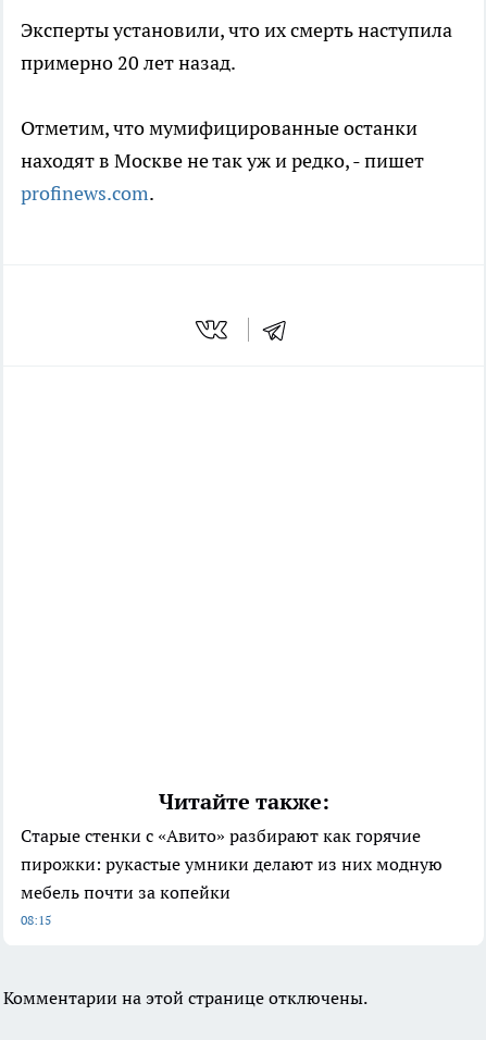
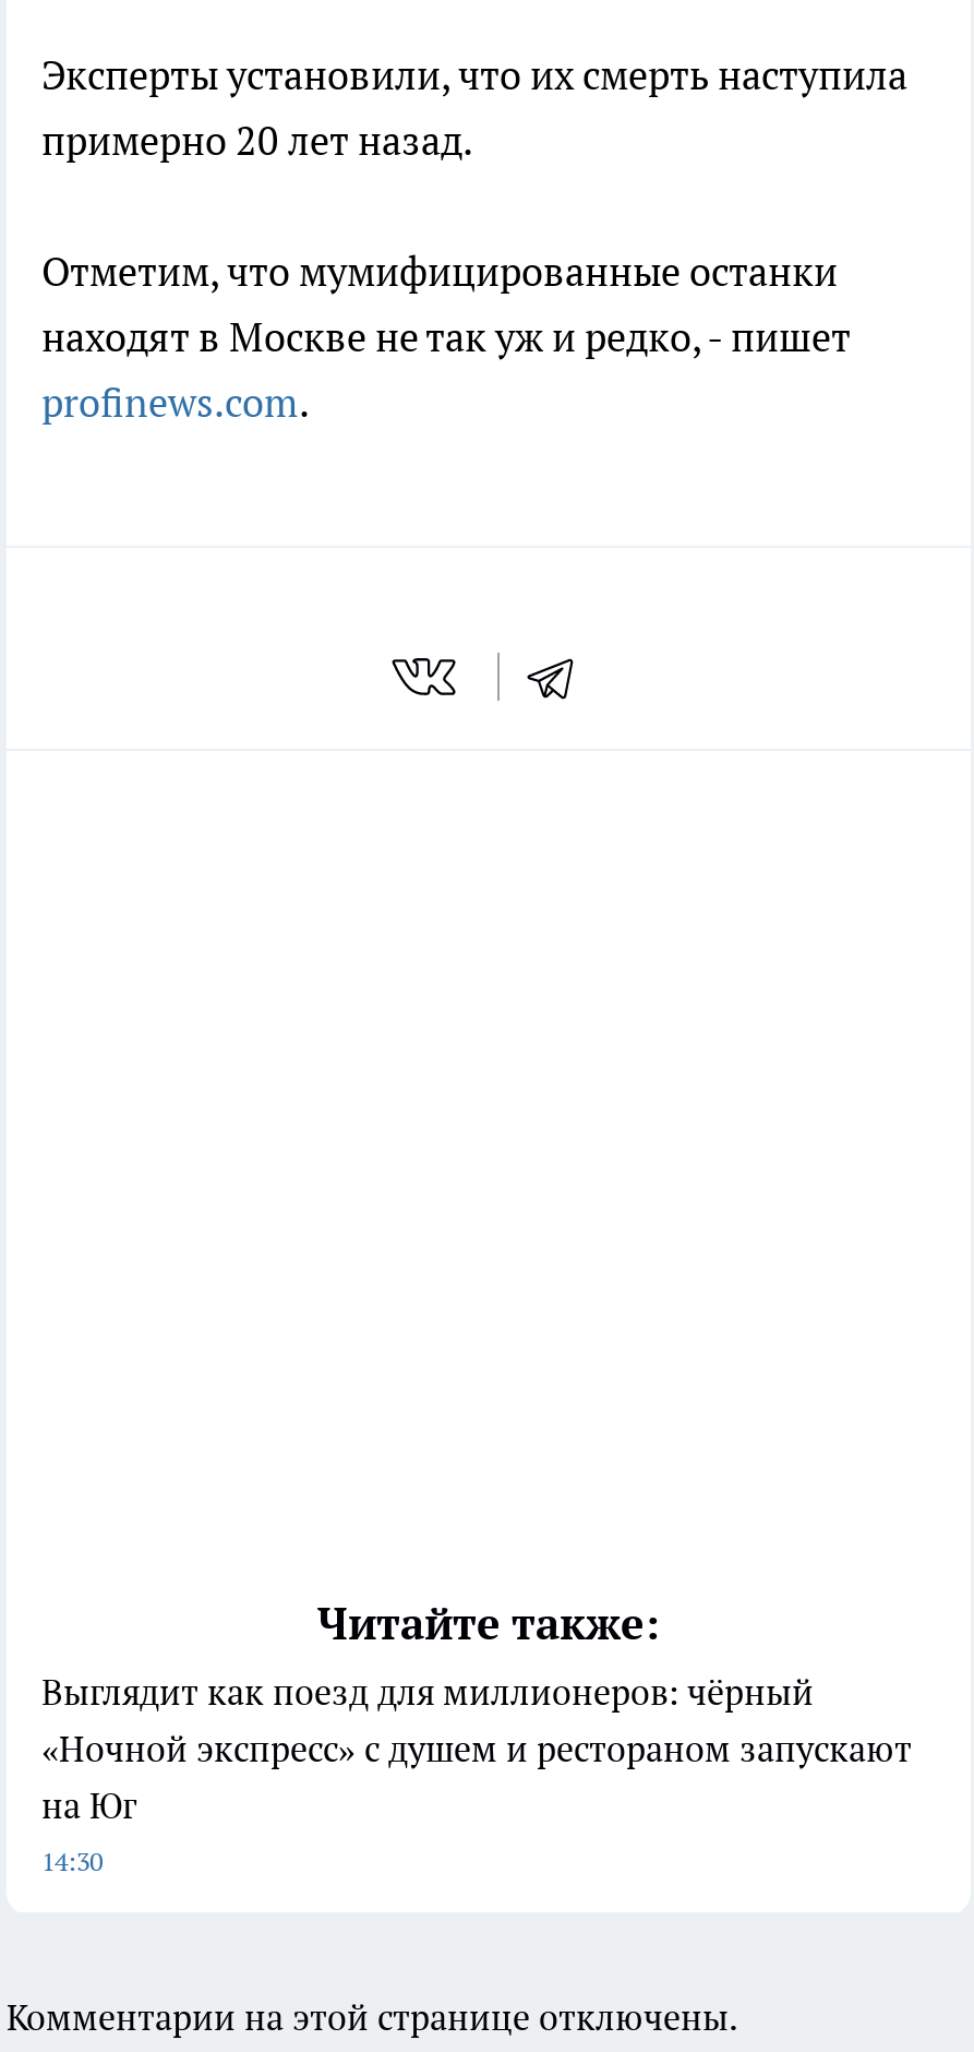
- Старые стенки с «Авито» разбирают как горячие
- пирожки: рукастые умники делают из них модную
- мебель почти за копейки
- 08:15
+ Выглядит как поезд для миллионеров: чёрный
+ «Ночной экспресс» с душем и рестораном запускают
+ на Юг
+ 14:30
